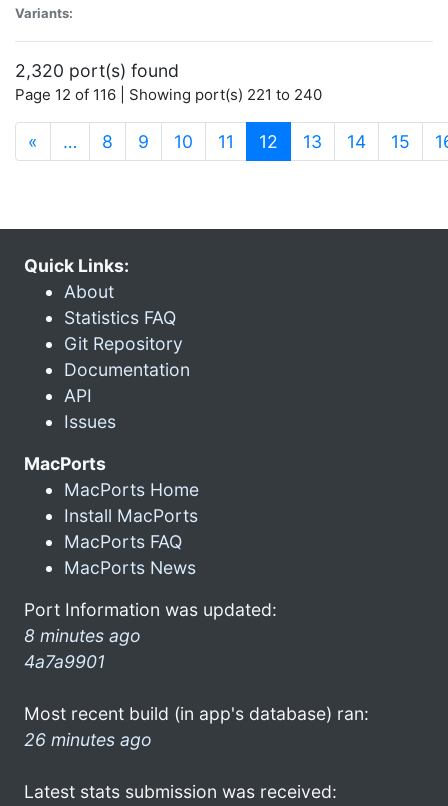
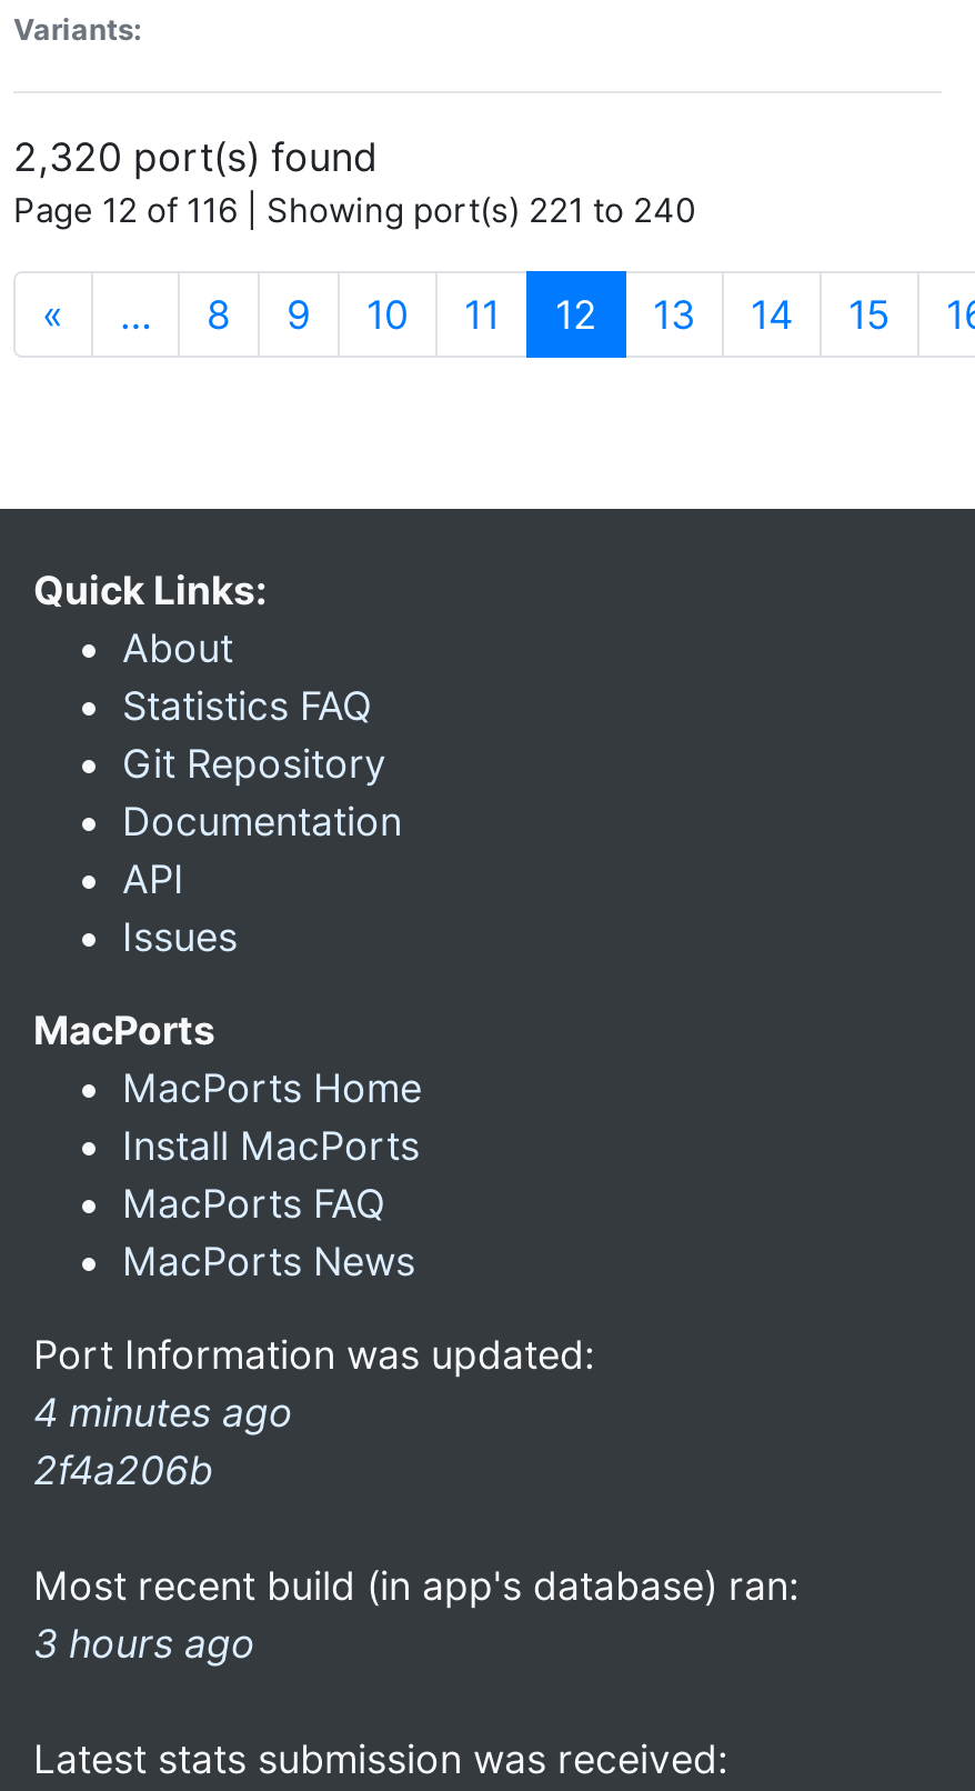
- 8 minutes ago
- 4a7a9901
+ 4 minutes ago
+ 2f4a206b

- 26 minutes ago
+ 3 hours ago
